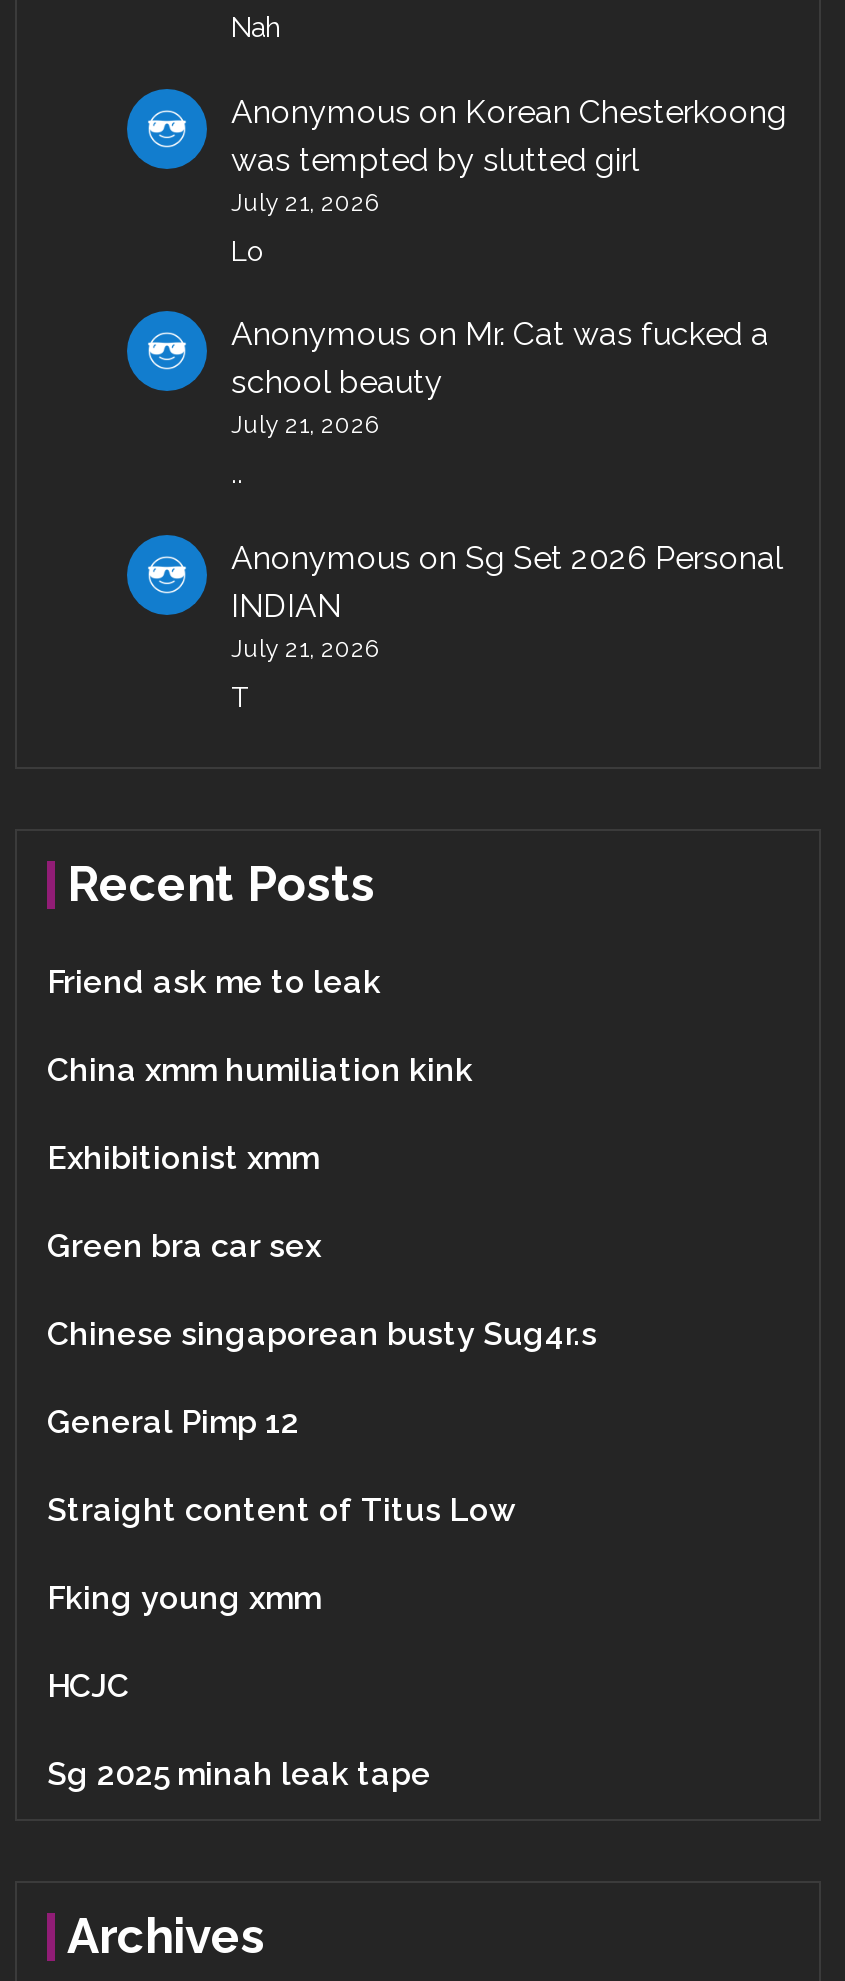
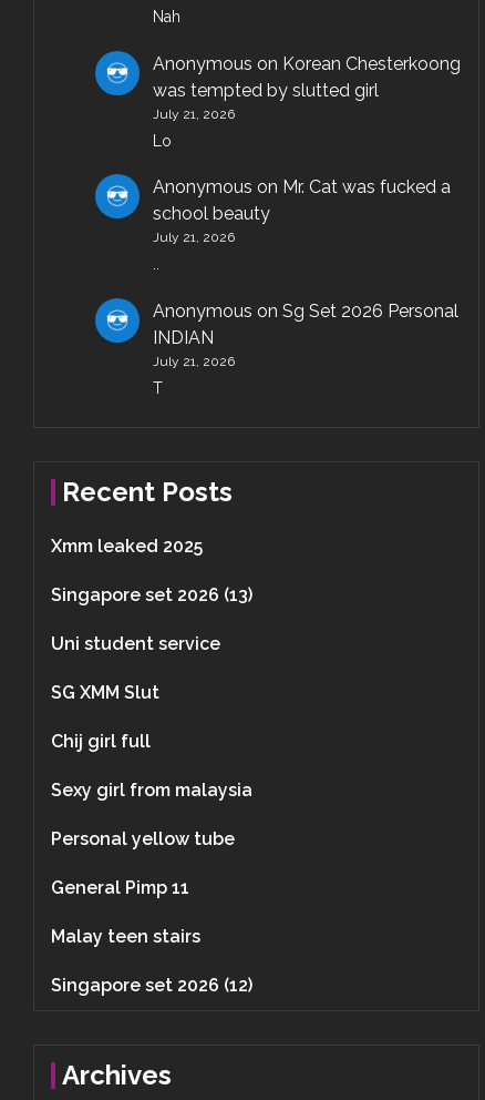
- Friend ask me to leak
+ Xmm leaked 2025

- China xmm humiliation kink
+ Singapore set 2026 (13)

- Exhibitionist xmm
+ Uni student service

- Green bra car sex
+ SG XMM Slut

- Chinese singaporean busty Sug4r.s
+ Chij girl full

- General Pimp 12
+ Sexy girl from malaysia

- Straight content of Titus Low
+ Personal yellow tube

- Fking young xmm
+ General Pimp 11

- HCJC
+ Malay teen stairs

- Sg 2025 minah leak tape
+ Singapore set 2026 (12)
